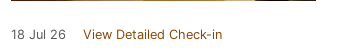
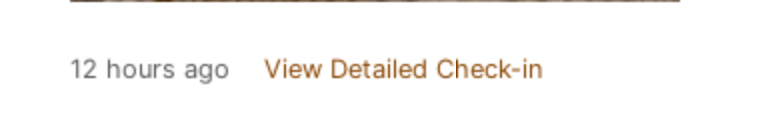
- 18 Jul 26 View Detailed Check-in
+ 12 hours ago View Detailed Check-in
